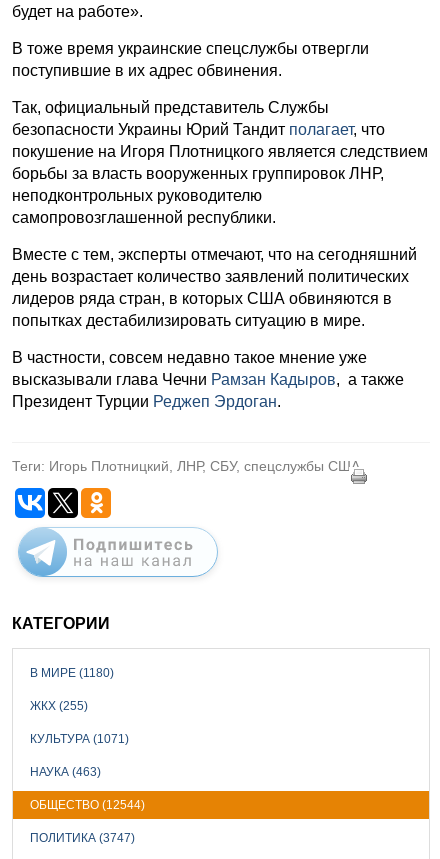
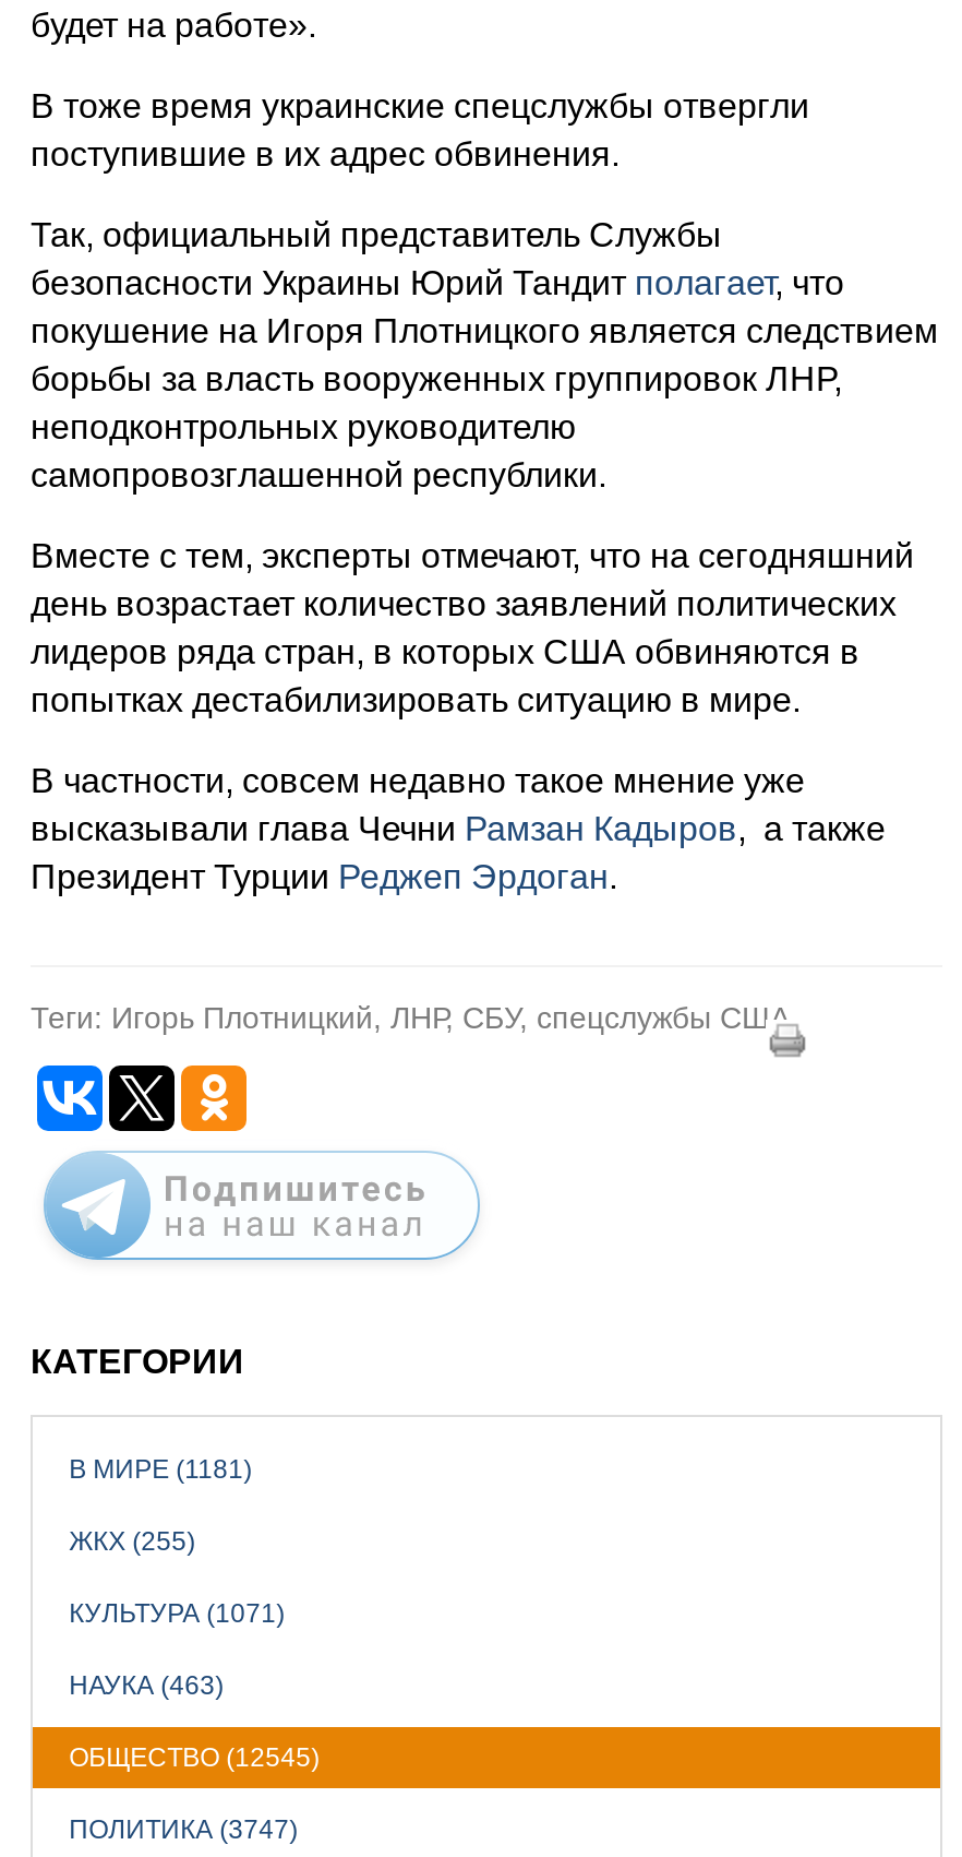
- В МИРЕ (1180)
+ В МИРЕ (1181)

- ОБЩЕСТВО (12544)
+ ОБЩЕСТВО (12545)
